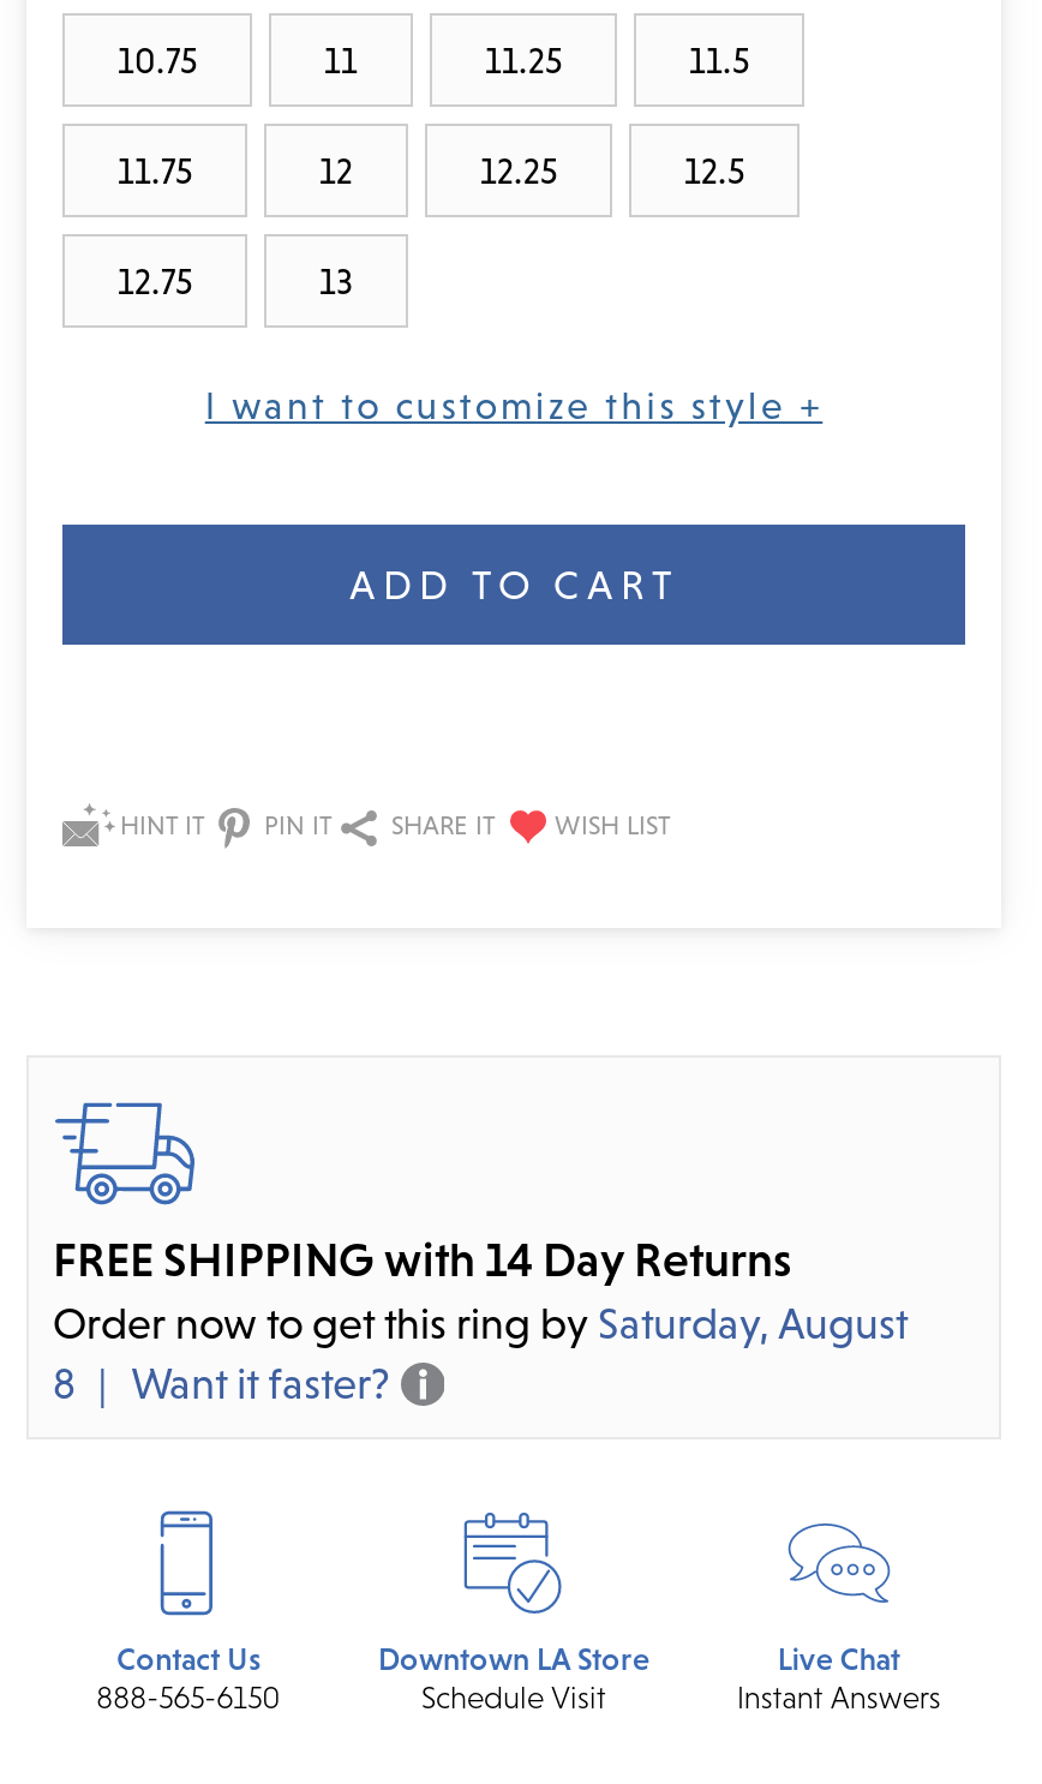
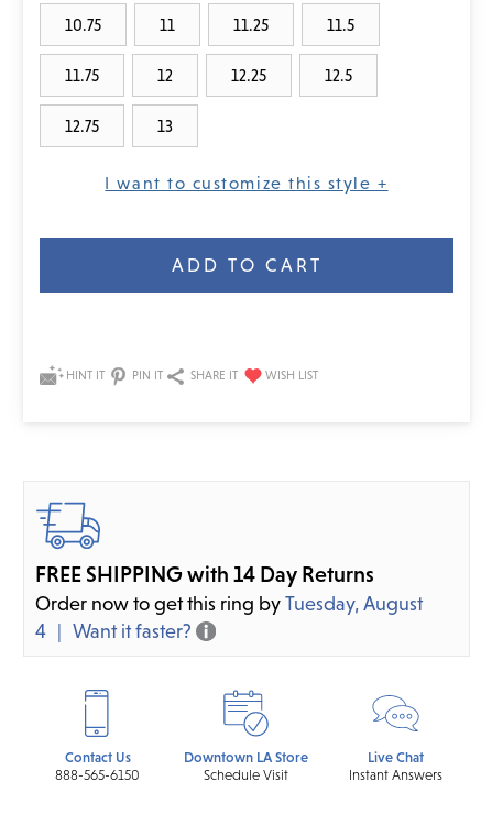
- Order now to get this ring by Saturday, August
+ Order now to get this ring by Tuesday, August

- 8 Want it faster?
+ 4 Want it faster?
